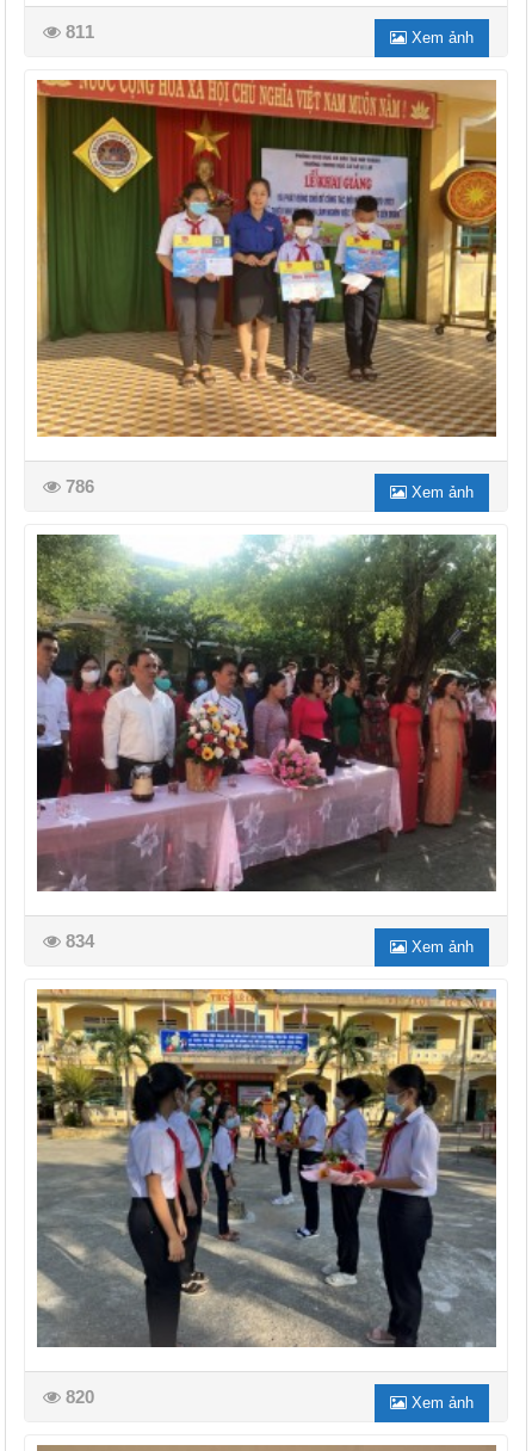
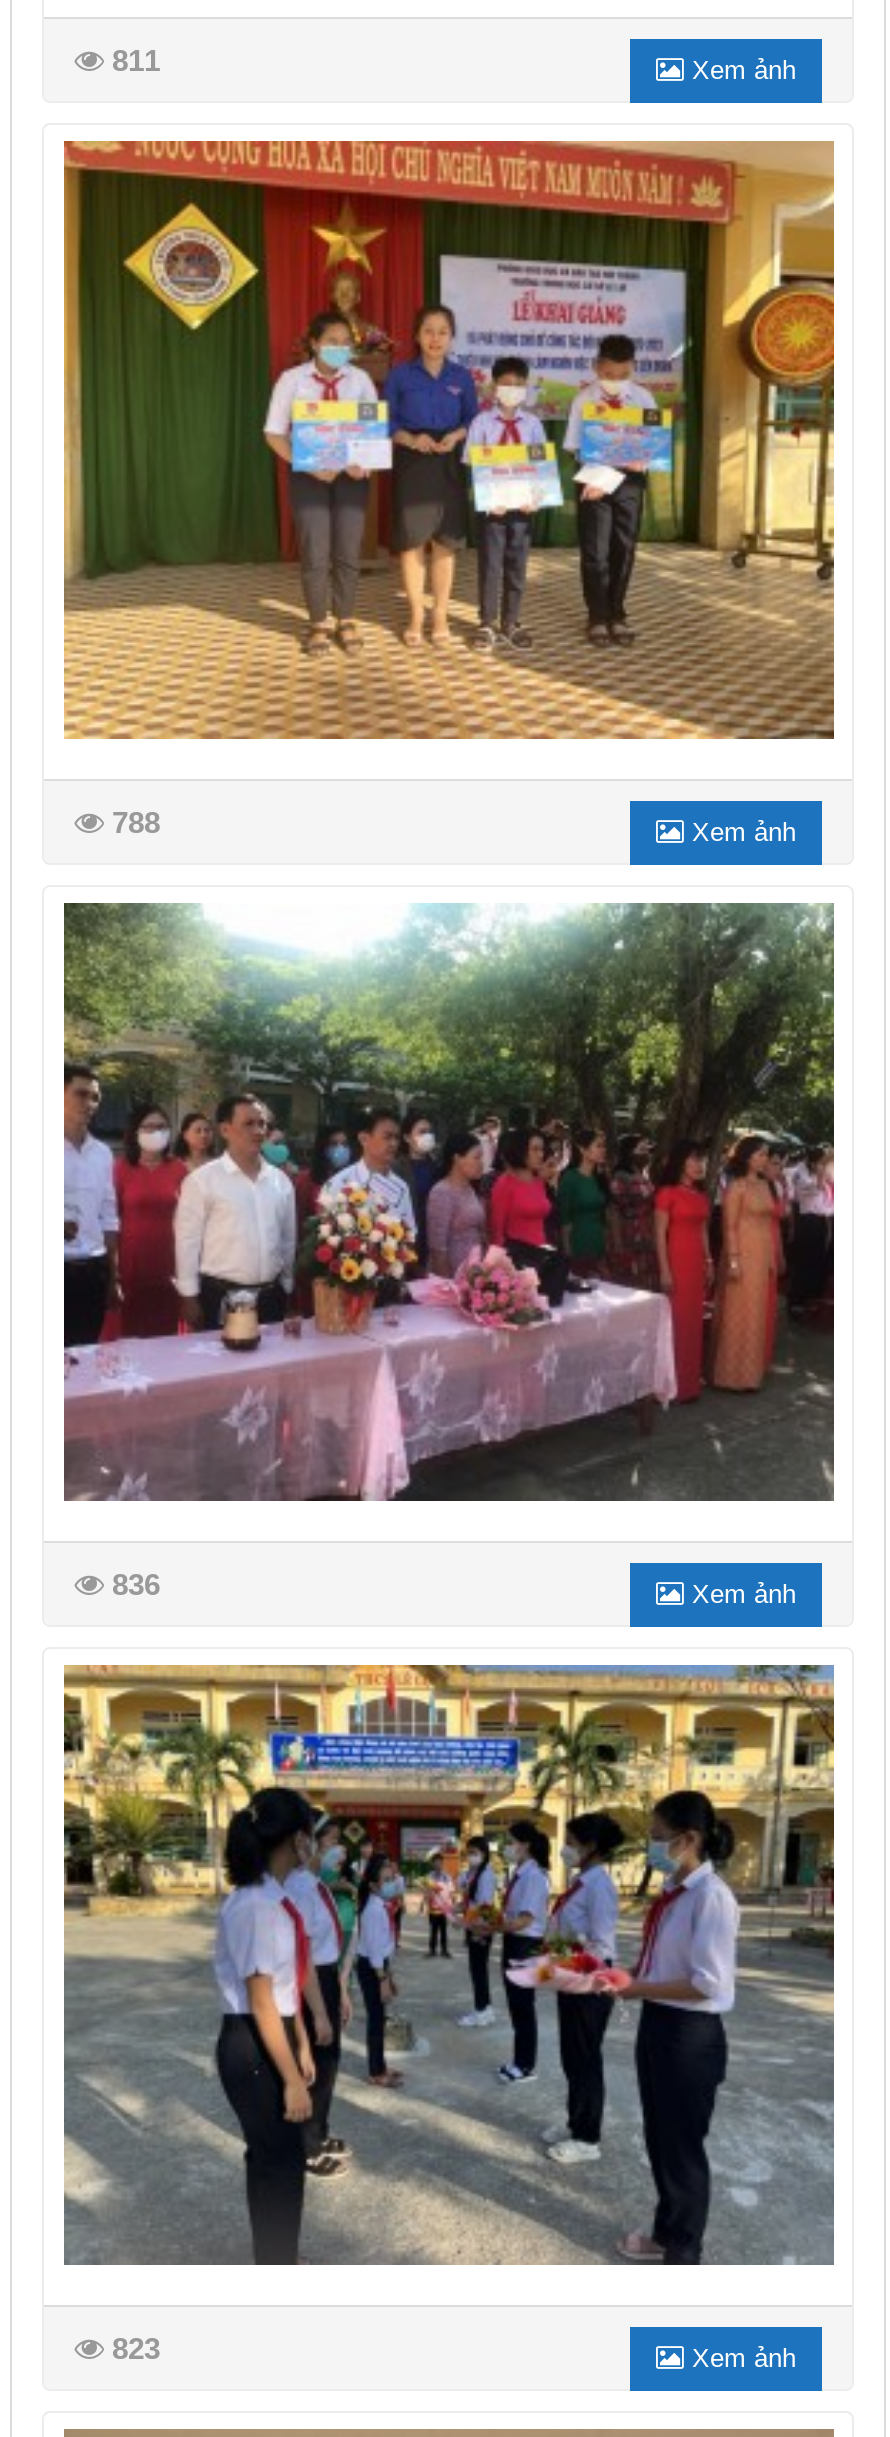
- 786
+ 788

- 834
+ 836

- 820
+ 823
